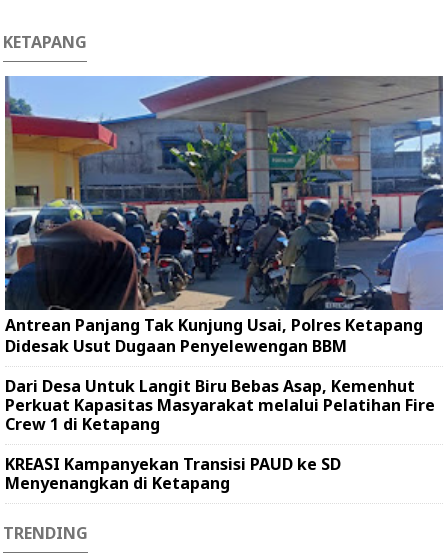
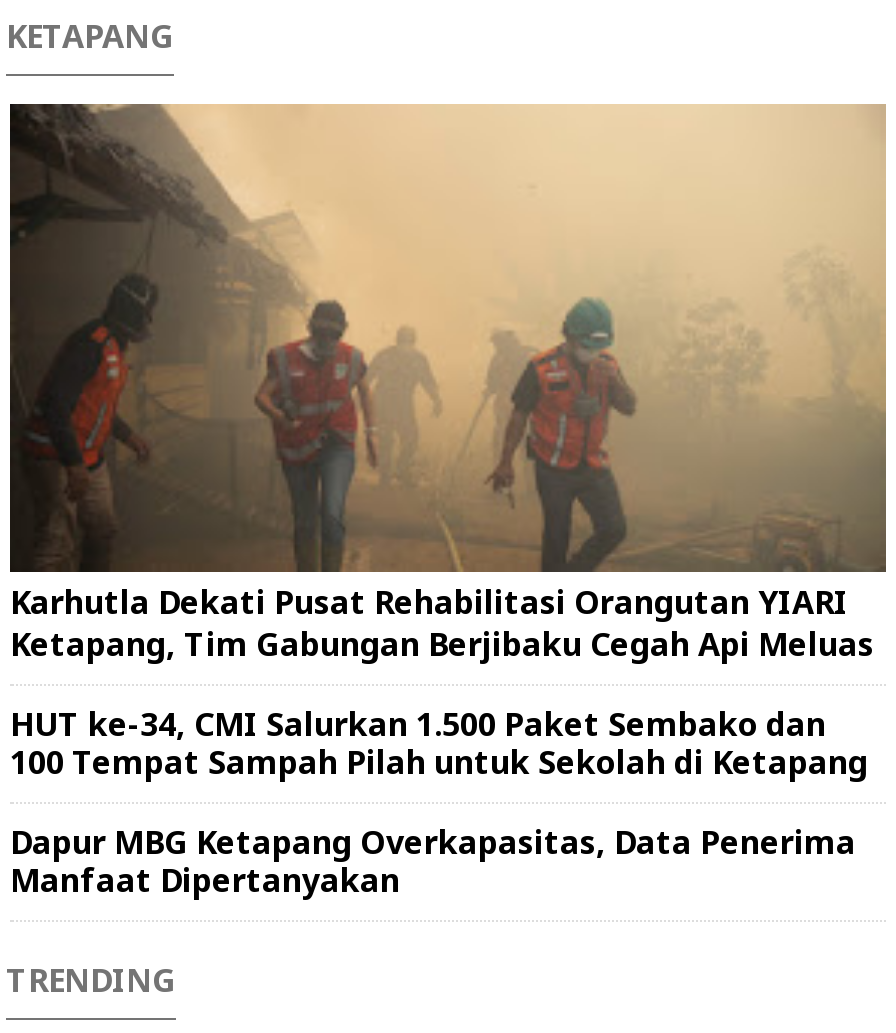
- [image]
- Antrean Panjang Tak Kunjung Usai, Polres Ketapang
- Didesak Usut Dugaan Penyelewengan BBM
+ [image]
+ Karhutla Dekati Pusat Rehabilitasi Orangutan YIARI
+ Ketapang, Tim Gabungan Berjibaku Cegah Api Meluas

- Dari Desa Untuk Langit Biru Bebas Asap, Kemenhut
- Perkuat Kapasitas Masyarakat melalui Pelatihan Fire
- Crew 1 di Ketapang
+ HUT ke-34, CMI Salurkan 1.500 Paket Sembako dan
+ 100 Tempat Sampah Pilah untuk Sekolah di Ketapang

- KREASI Kampanyekan Transisi PAUD ke SD
- Menyenangkan di Ketapang
+ Dapur MBG Ketapang Overkapasitas, Data Penerima
+ Manfaat Dipertanyakan
